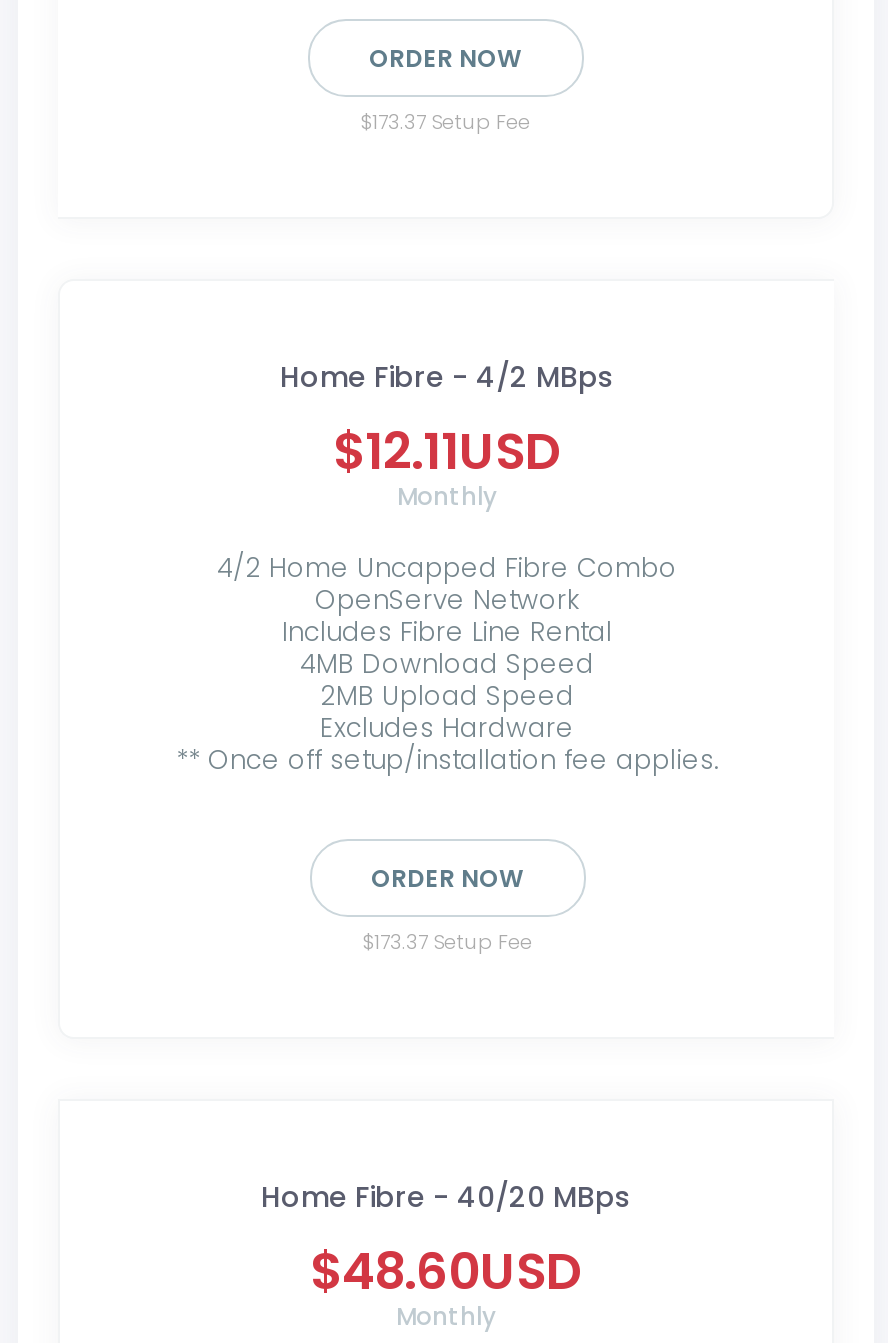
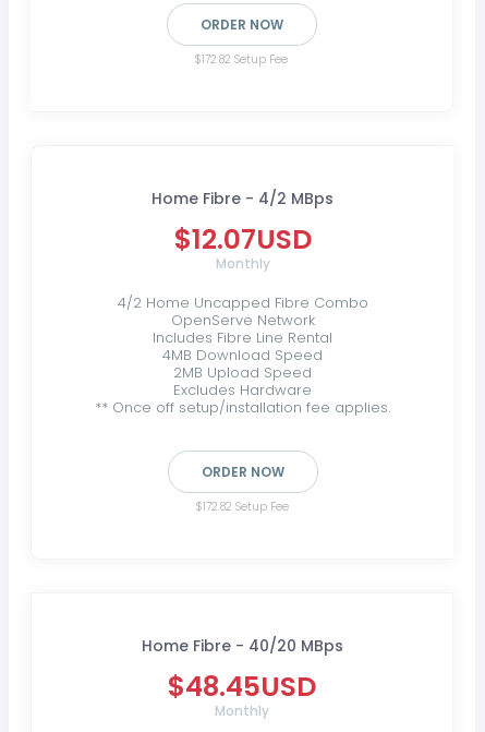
- $173.37 Setup Fee
+ $172.82 Setup Fee

- $12.11USD
+ $12.07USD

- $173.37 Setup Fee
+ $172.82 Setup Fee

- $48.60USD
+ $48.45USD
